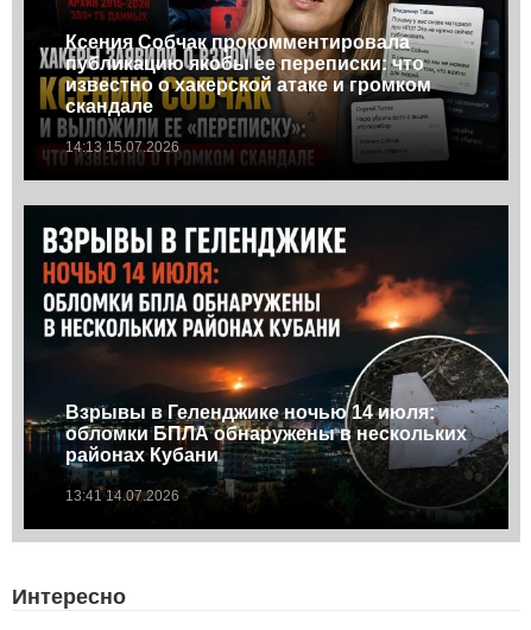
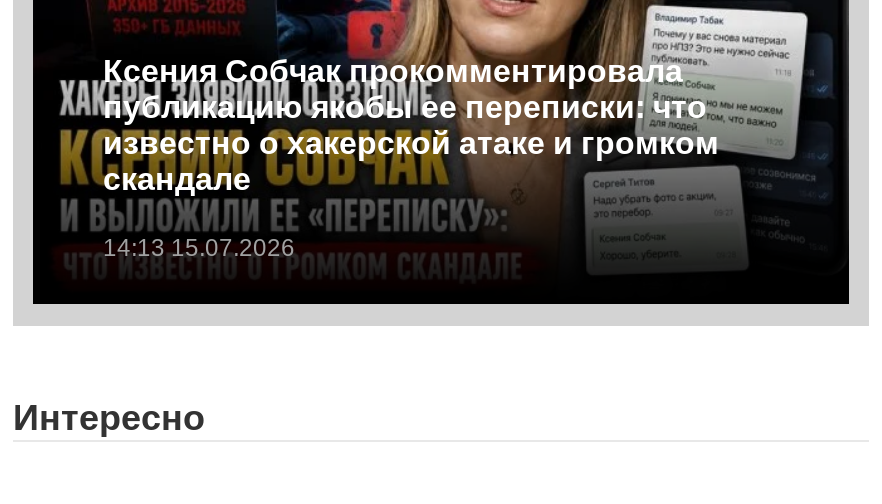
- [image]
- Взрывы в Геленджике ночью 14 июля:
- обломки БПЛА обнаружены в нескольких
- районах Кубани
- 13:41 14.07.2026
